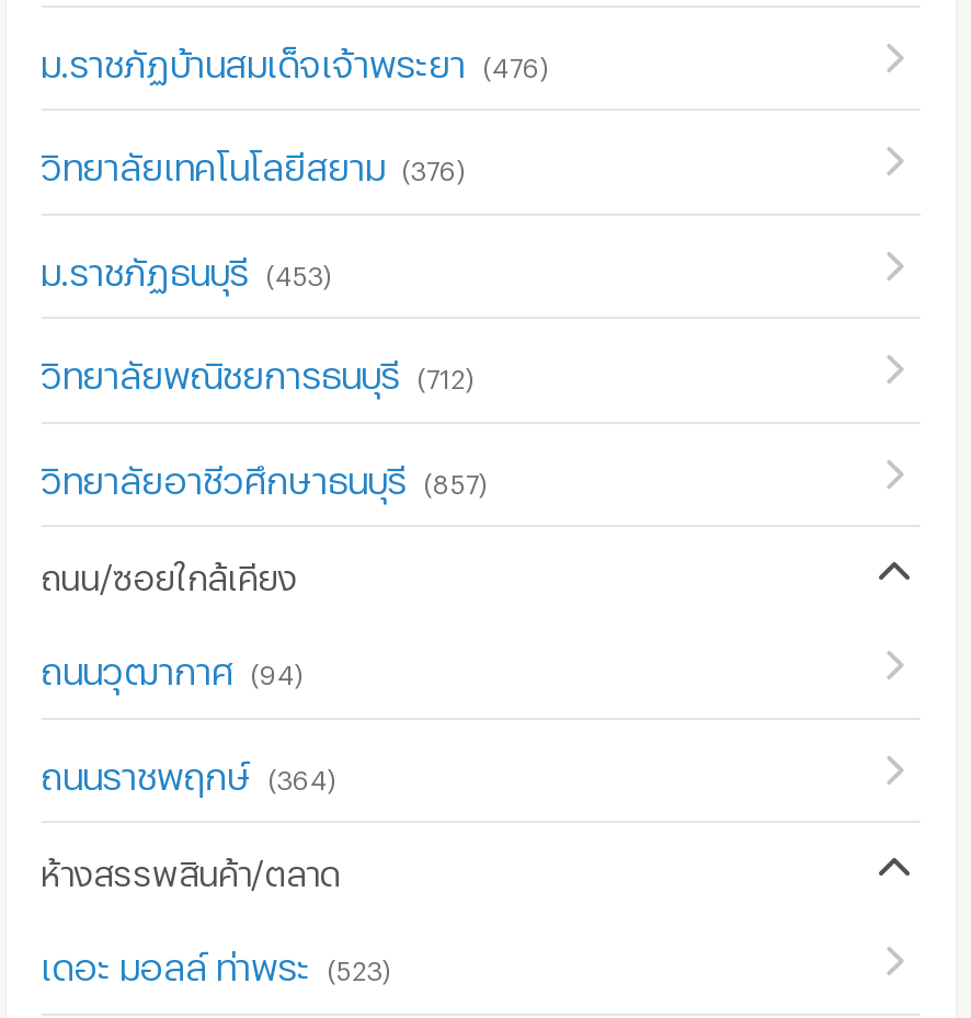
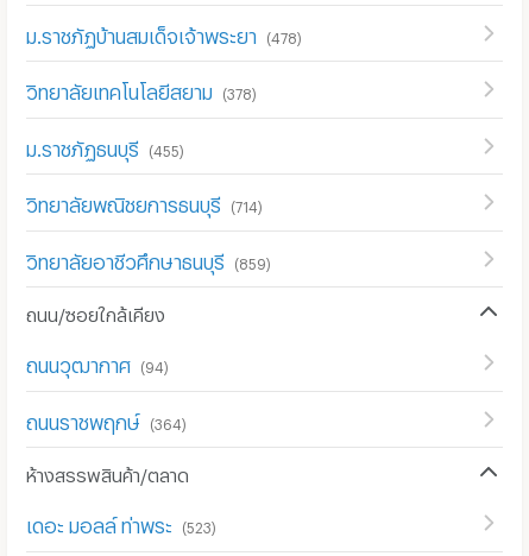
- (476)
+ (478)

- วิทยาลัยเทคโนโลยีสยาม (376)
+ วิทยาลัยเทคโนโลยีสยาม (378)

- (453)
+ (455)

- (712)
+ (714)

- (857)
+ (859)
